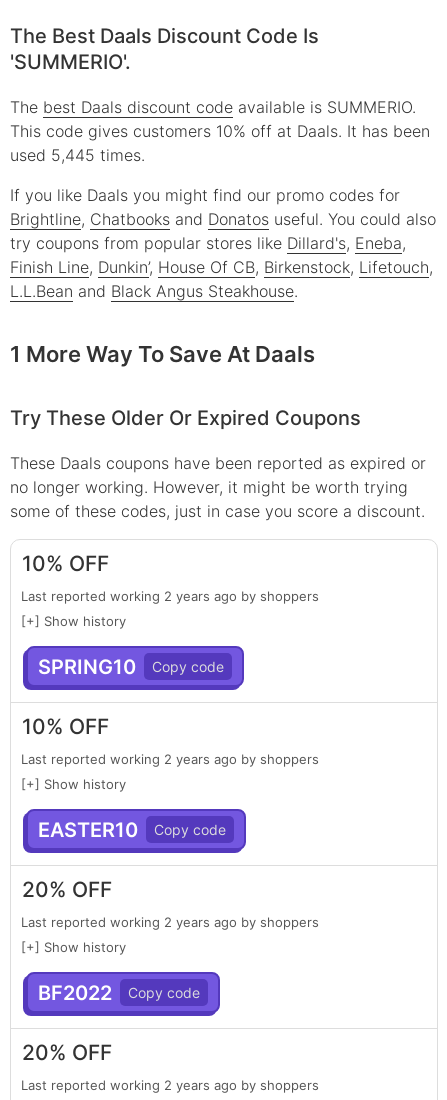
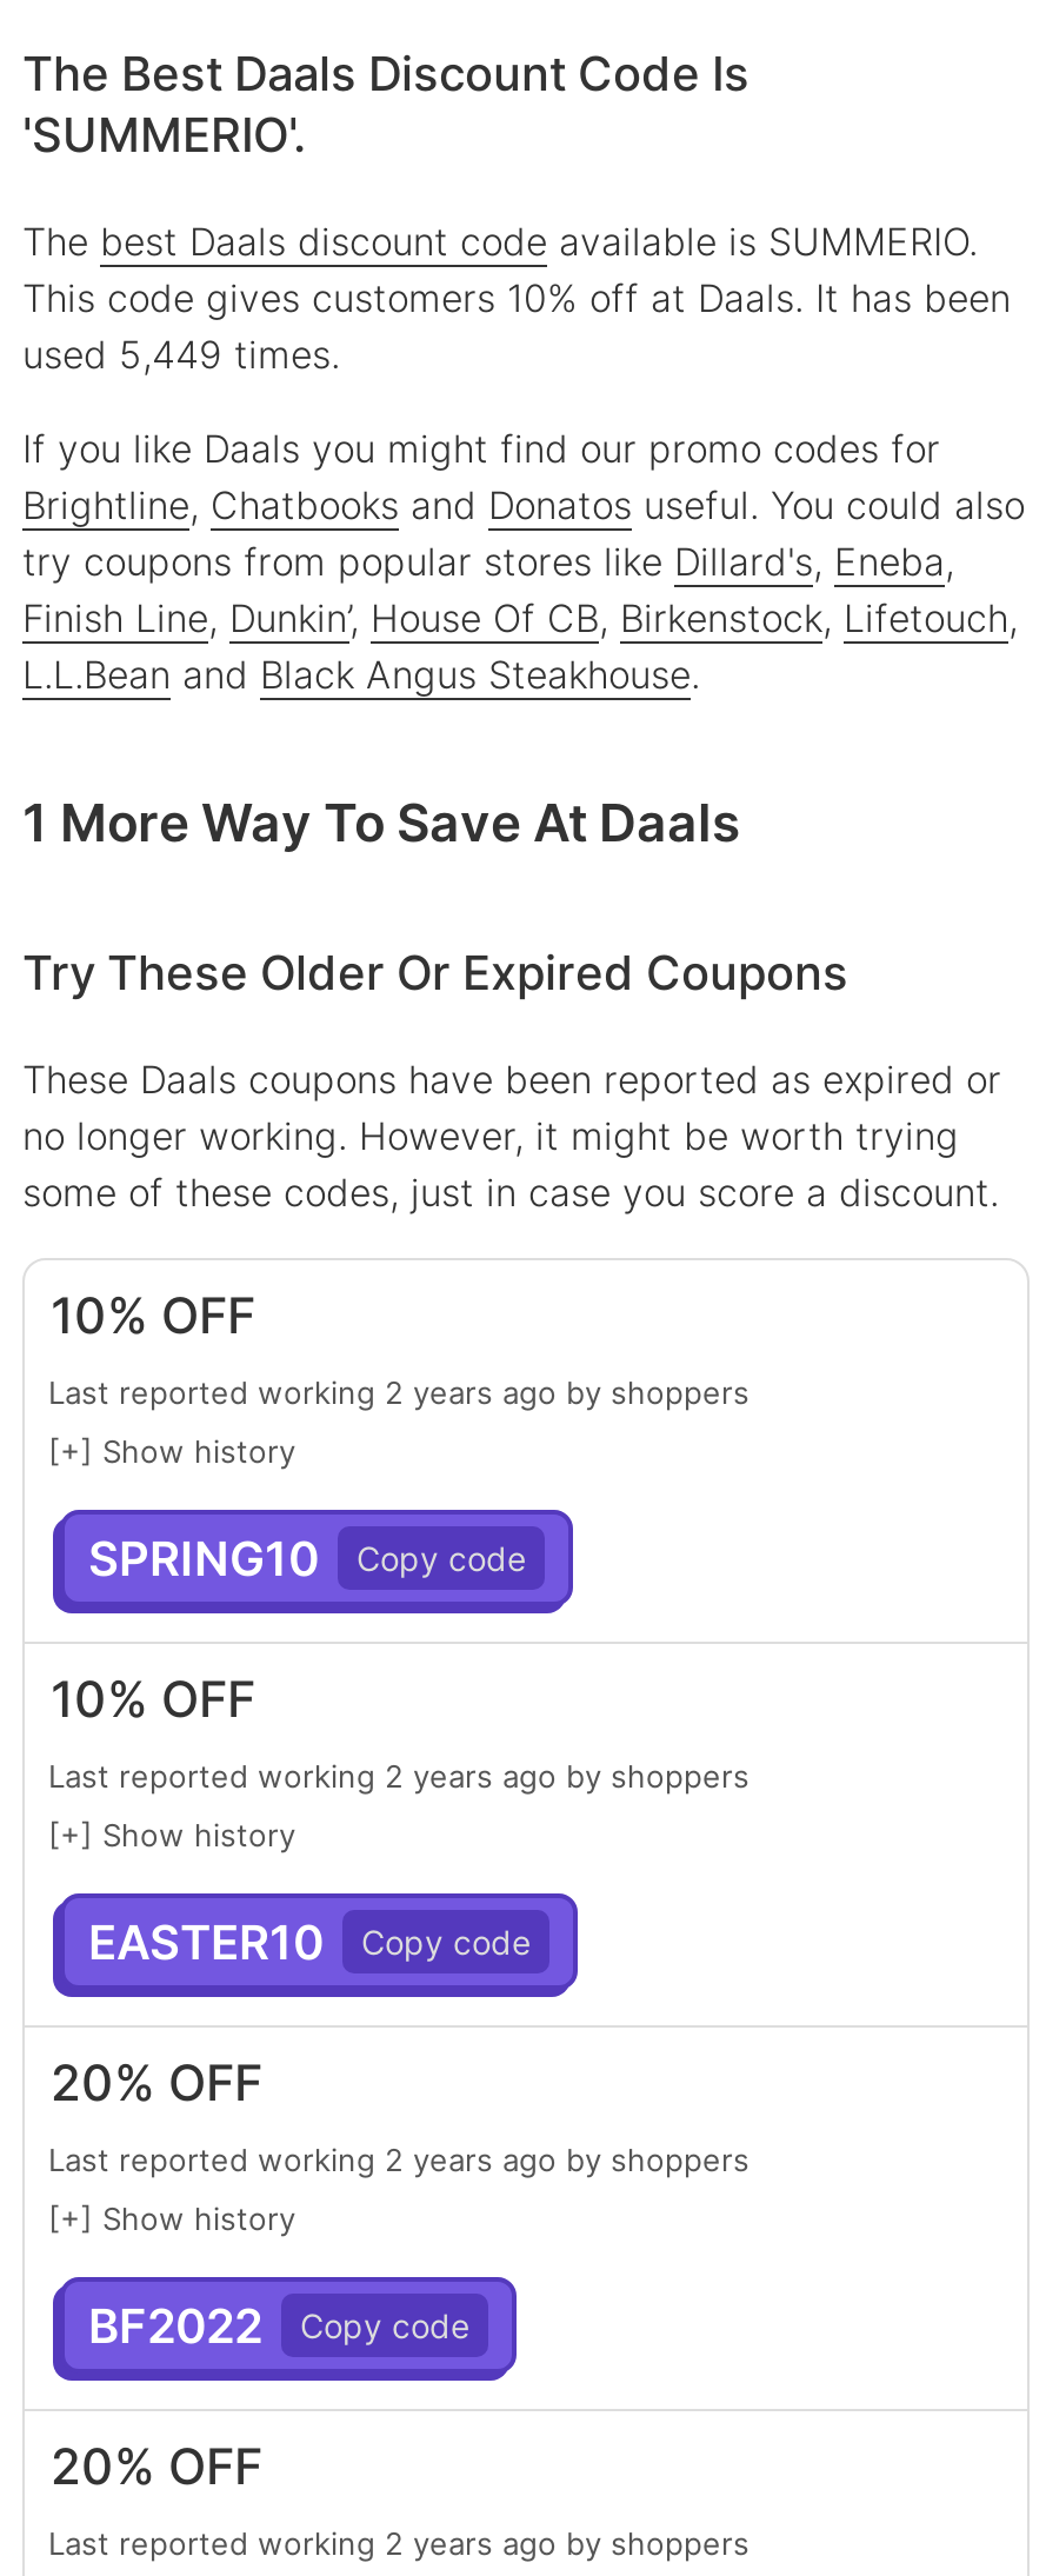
- used 5,445 times.
+ used 5,449 times.
